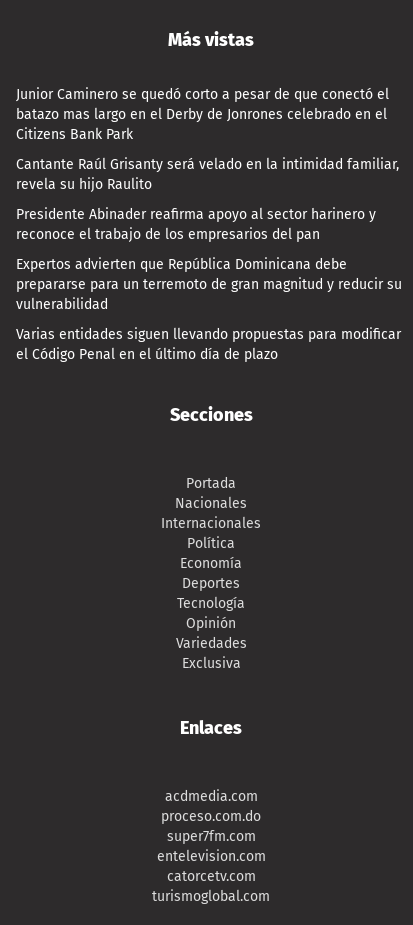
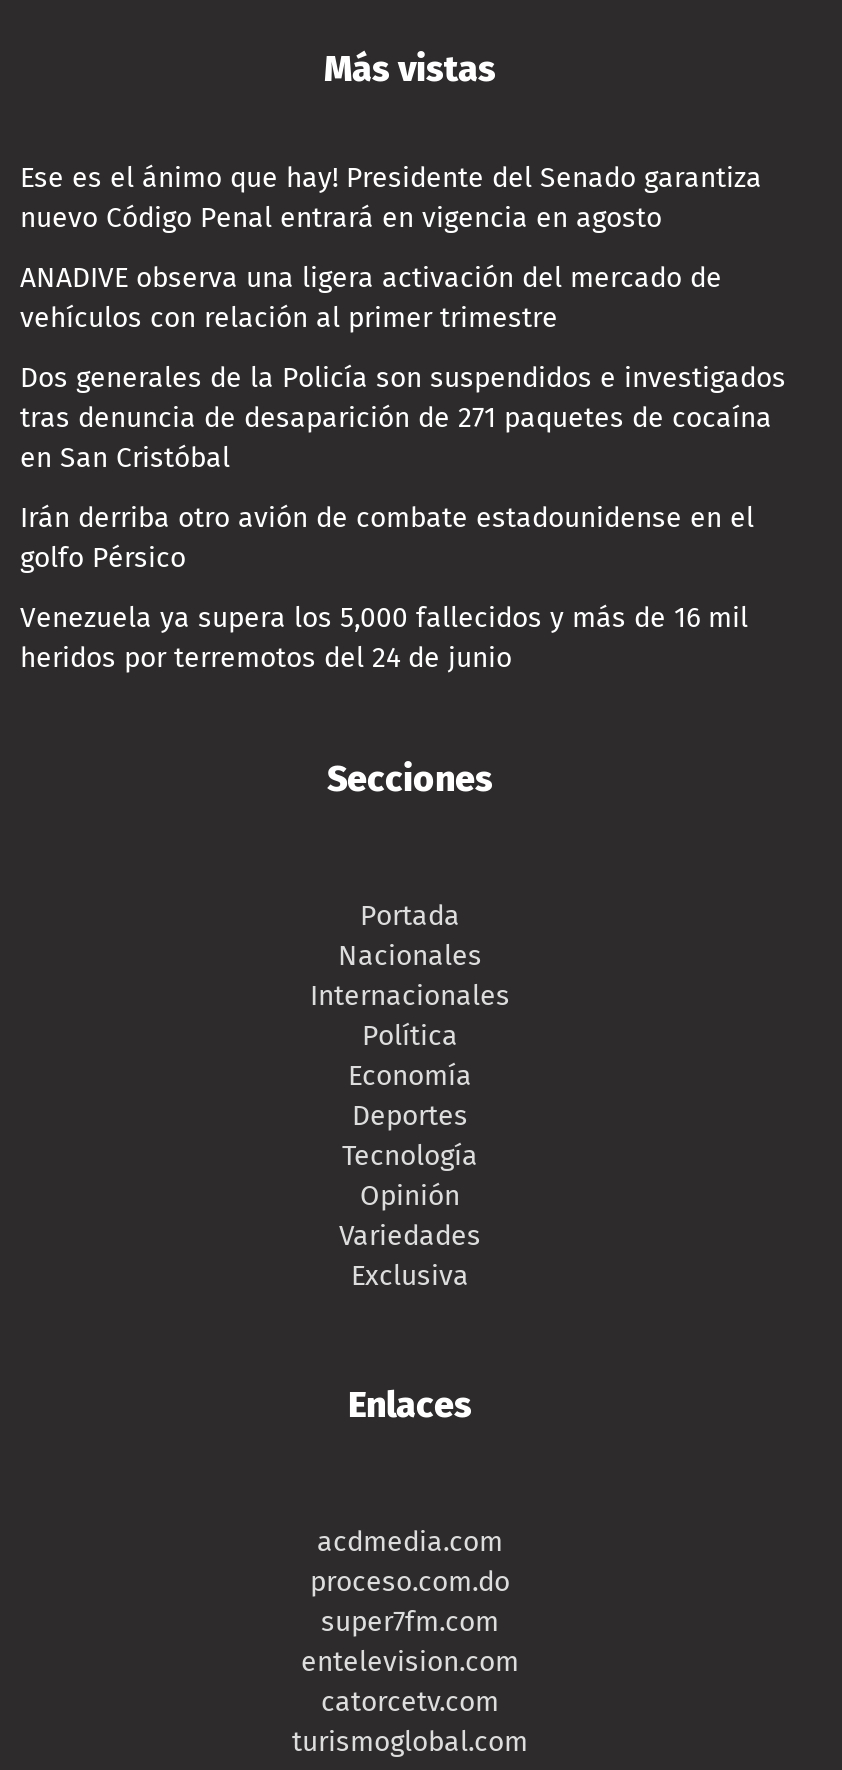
- Junior Caminero se quedó corto a pesar de que conectó el
- batazo mas largo en el Derby de Jonrones celebrado en el
- Citizens Bank Park
+ Ese es el ánimo que hay! Presidente del Senado garantiza
+ nuevo Código Penal entrará en vigencia en agosto

- Cantante Raúl Grisanty será velado en la intimidad familiar,
- revela su hijo Raulito
+ ANADIVE observa una ligera activación del mercado de
+ vehículos con relación al primer trimestre

- Presidente Abinader reafirma apoyo al sector harinero y
- reconoce el trabajo de los empresarios del pan
+ Dos generales de la Policía son suspendidos e investigados
+ tras denuncia de desaparición de 271 paquetes de cocaína
+ en San Cristóbal

- Expertos advierten que República Dominicana debe
- prepararse para un terremoto de gran magnitud y reducir su
- vulnerabilidad
+ Irán derriba otro avión de combate estadounidense en el
+ golfo Pérsico

- Varias entidades siguen llevando propuestas para modificar
- el Código Penal en el último día de plazo
+ Venezuela ya supera los 5,000 fallecidos y más de 16 mil
+ heridos por terremotos del 24 de junio
